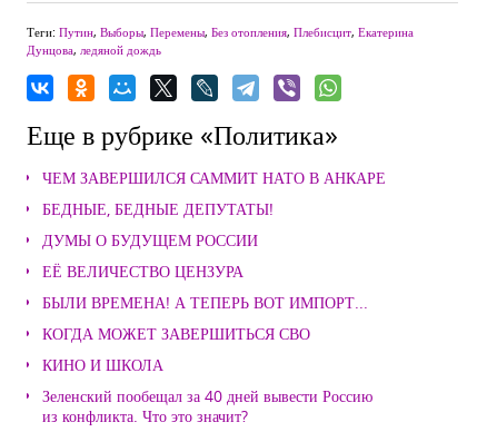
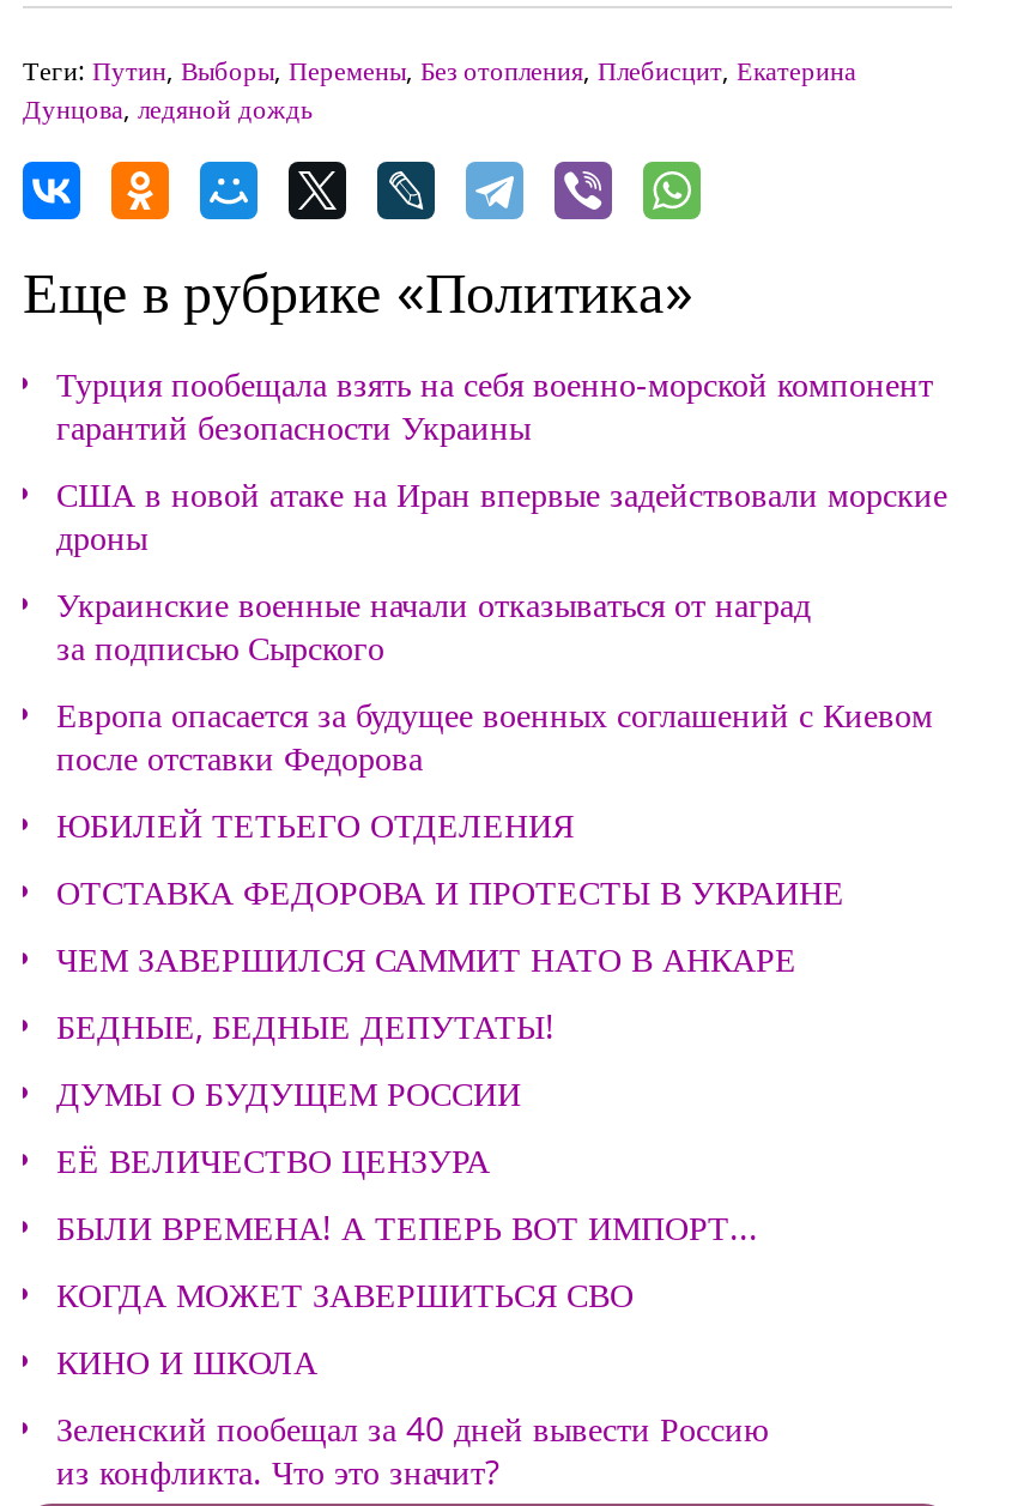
+ Турция пообещала взять на себя военно-морской компонент
+ гарантий безопасности Украины
+ США в новой атаке на Иран впервые задействовали морские
+ дроны
+ Украинские военные начали отказываться от наград
+ за подписью Сырского
+ Европа опасается за будущее военных соглашений с Киевом
+ после отставки Федорова
+ ЮБИЛЕЙ ТЕТЬЕГО ОТДЕЛЕНИЯ
+ ОТСТАВКА ФЕДОРОВА И ПРОТЕСТЫ В УКРАИНЕ
